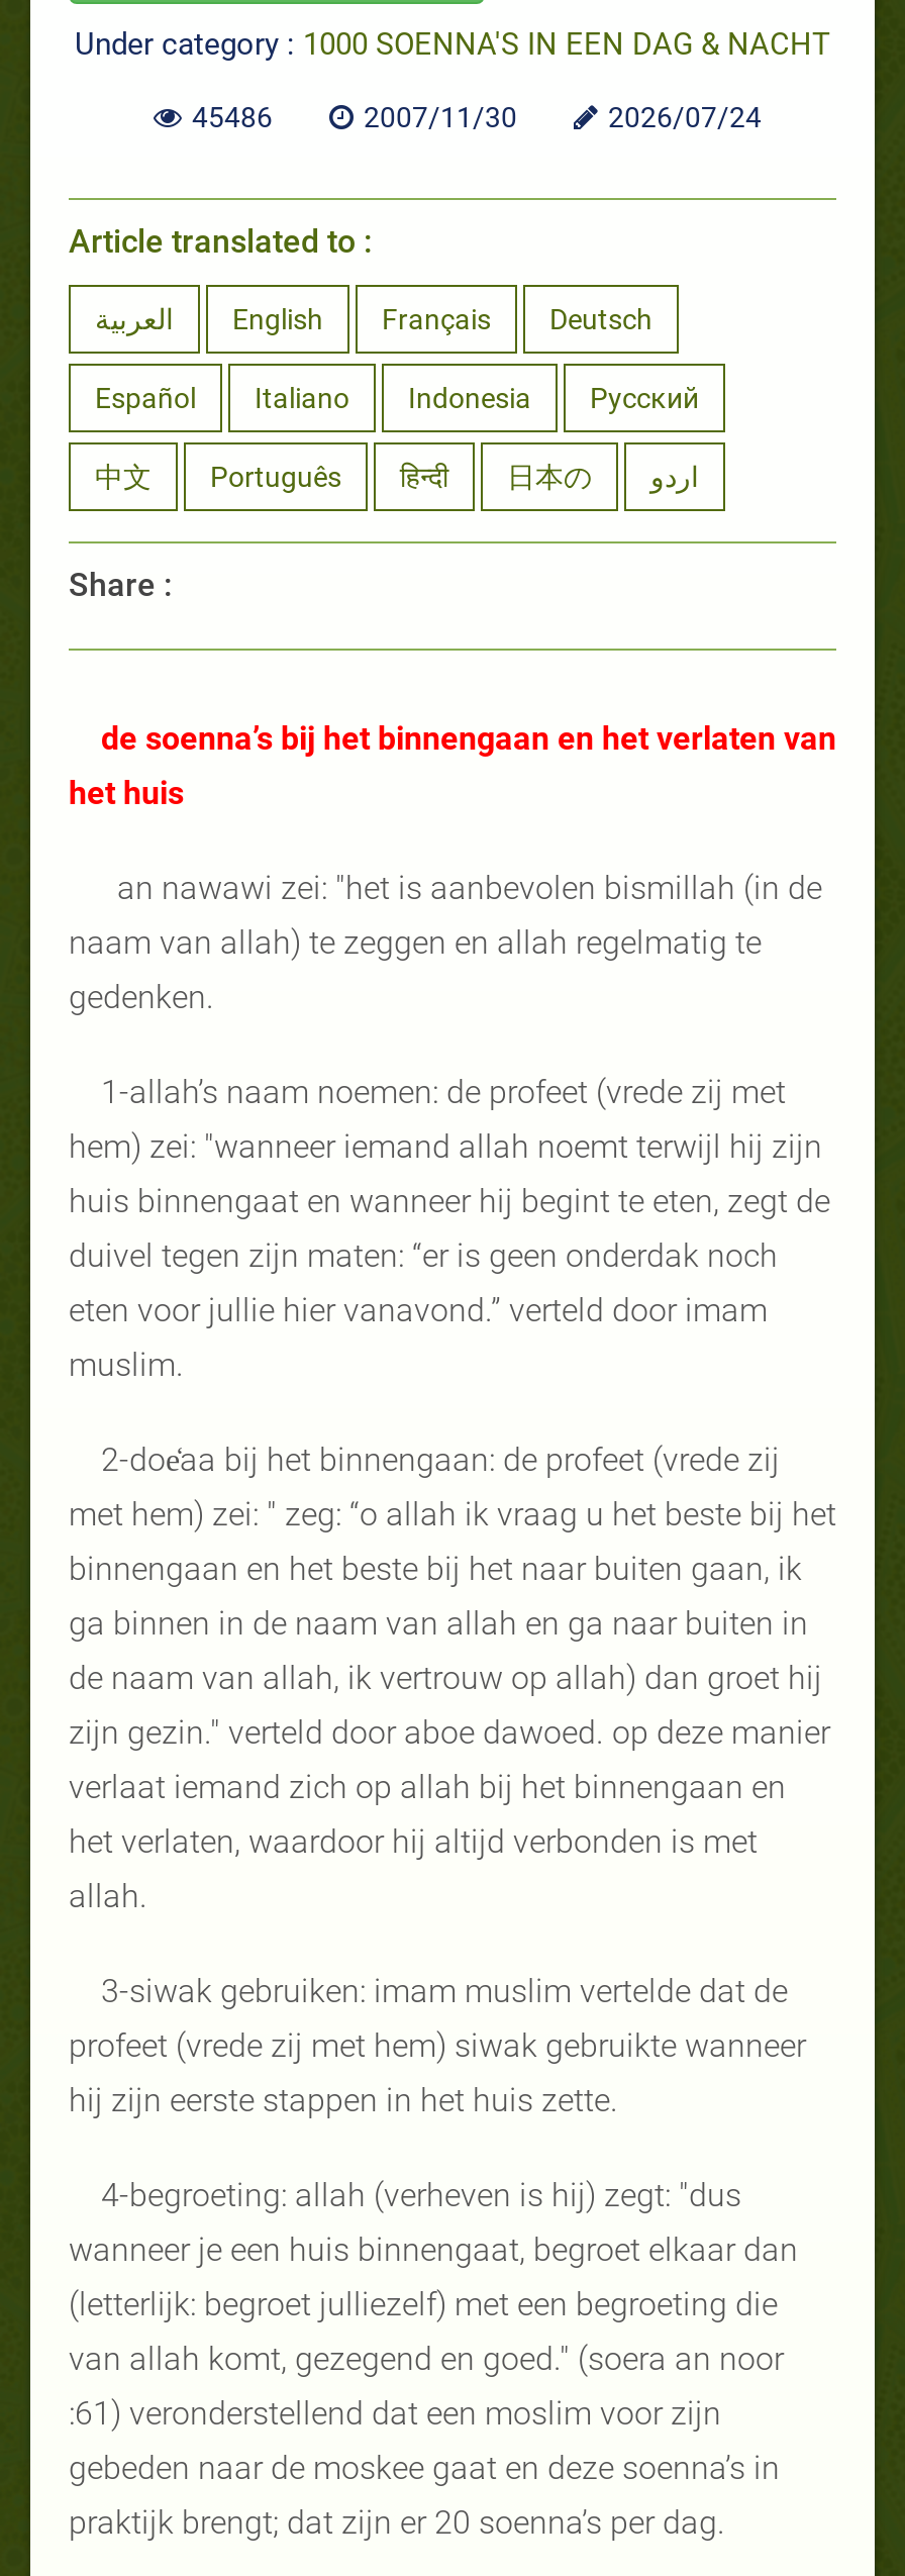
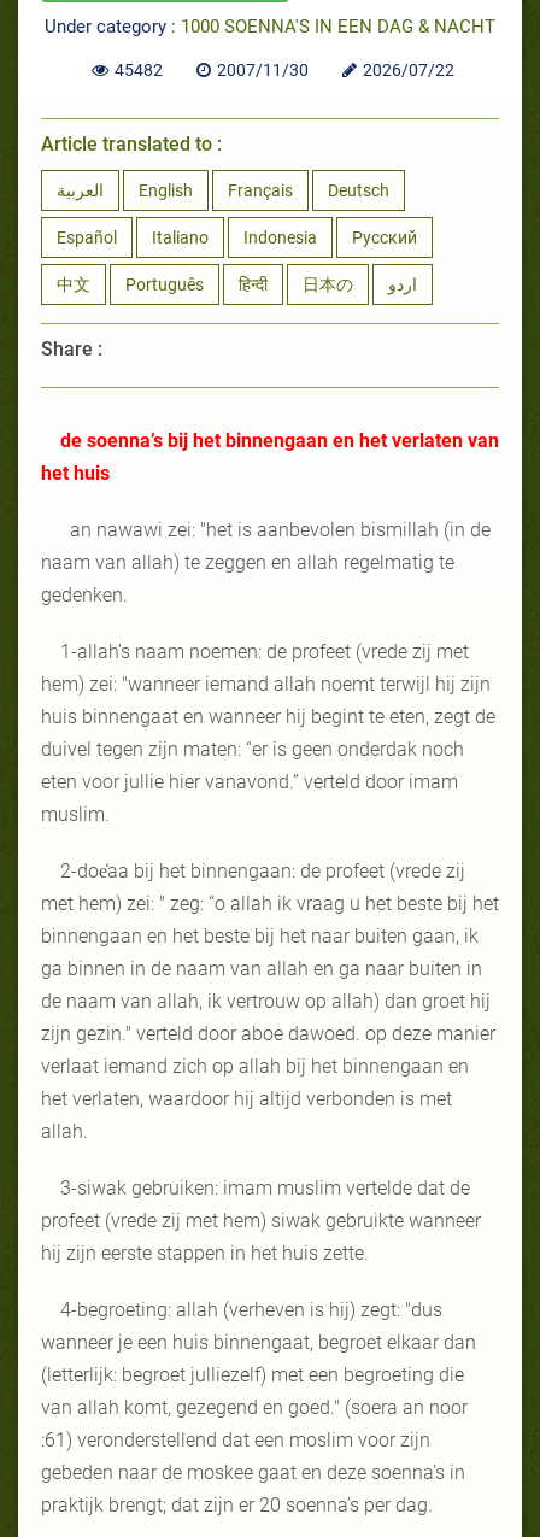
- 45486
+ 45482

- 2026/07/24
+ 2026/07/22
